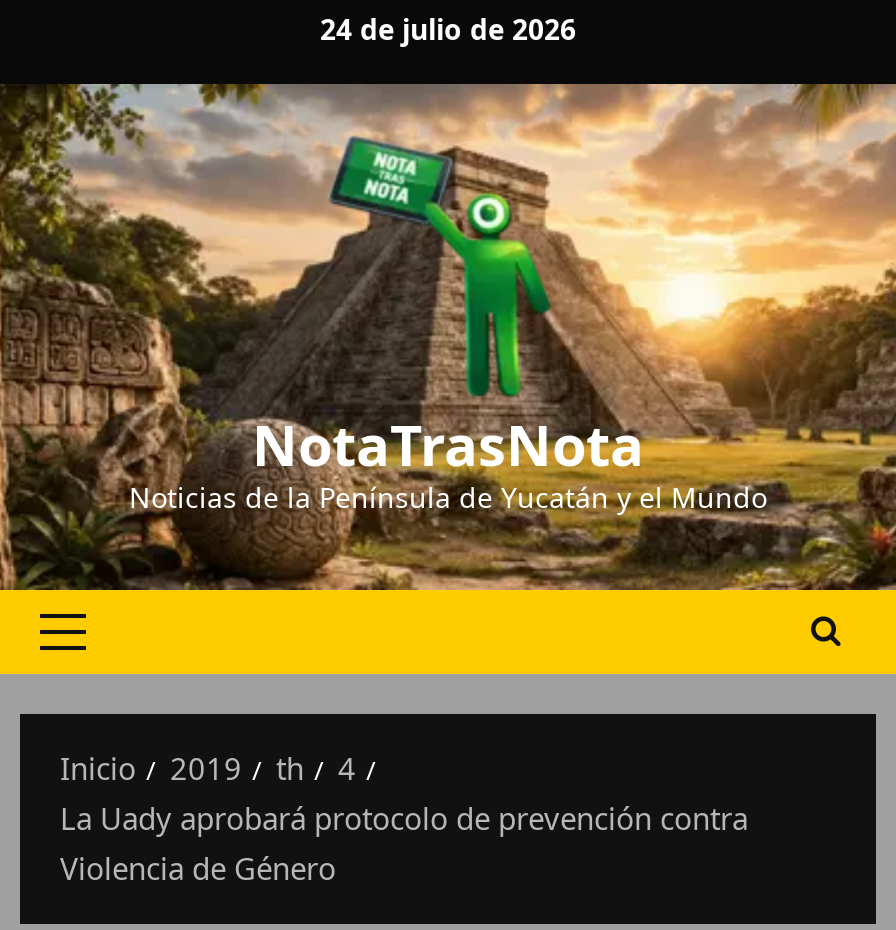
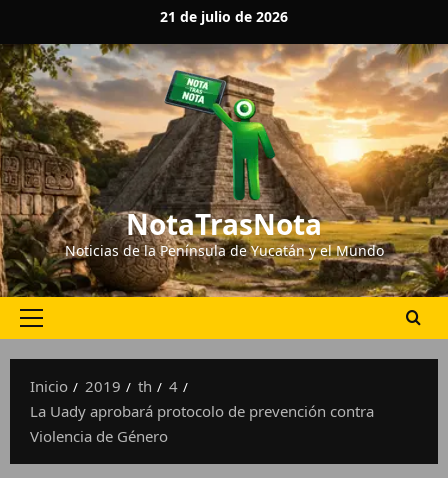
- 24 de julio de 2026
+ 21 de julio de 2026
